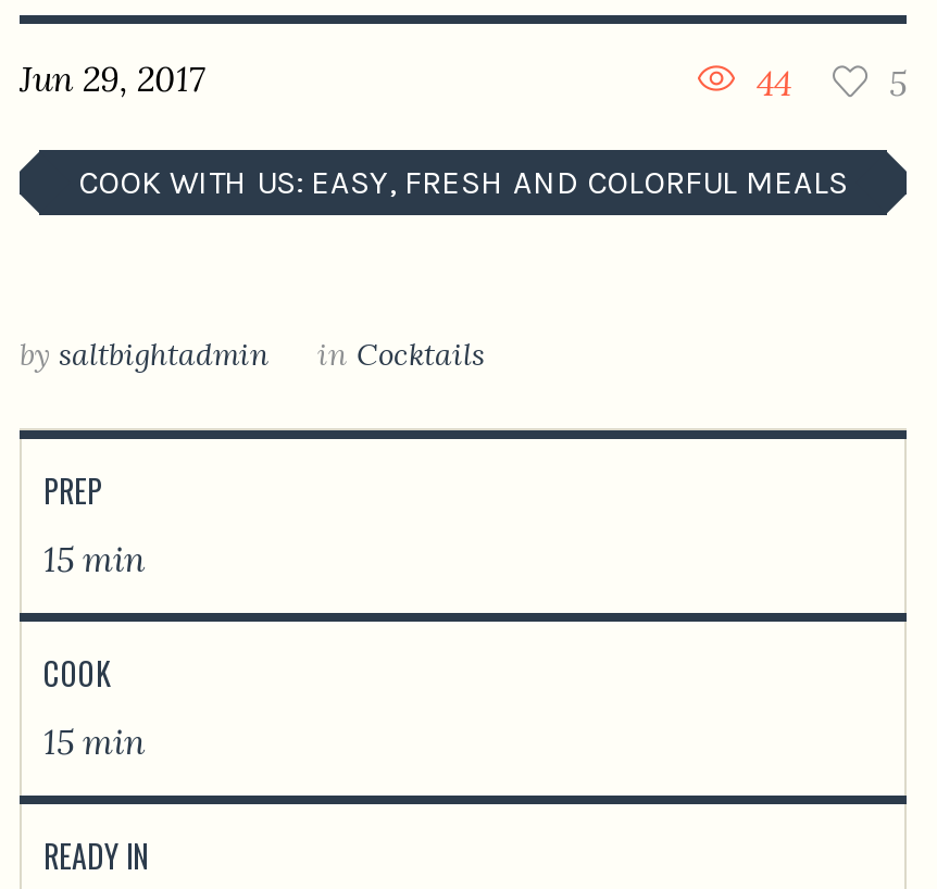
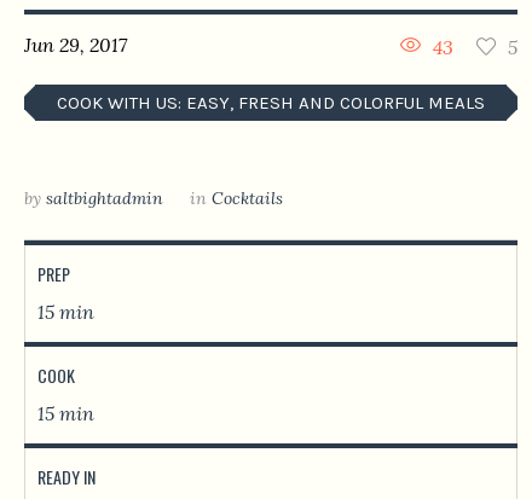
- 44
+ 43
